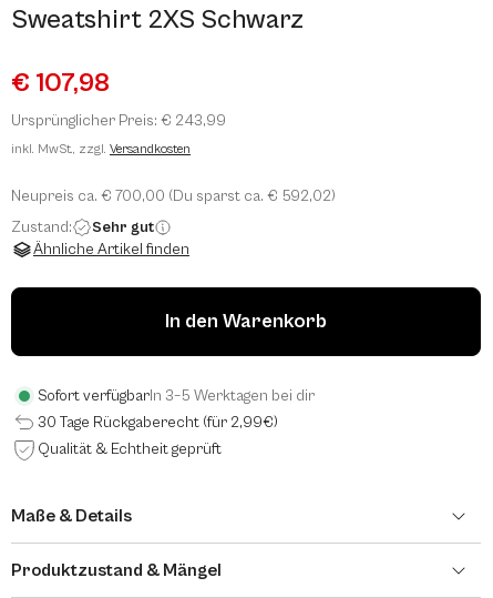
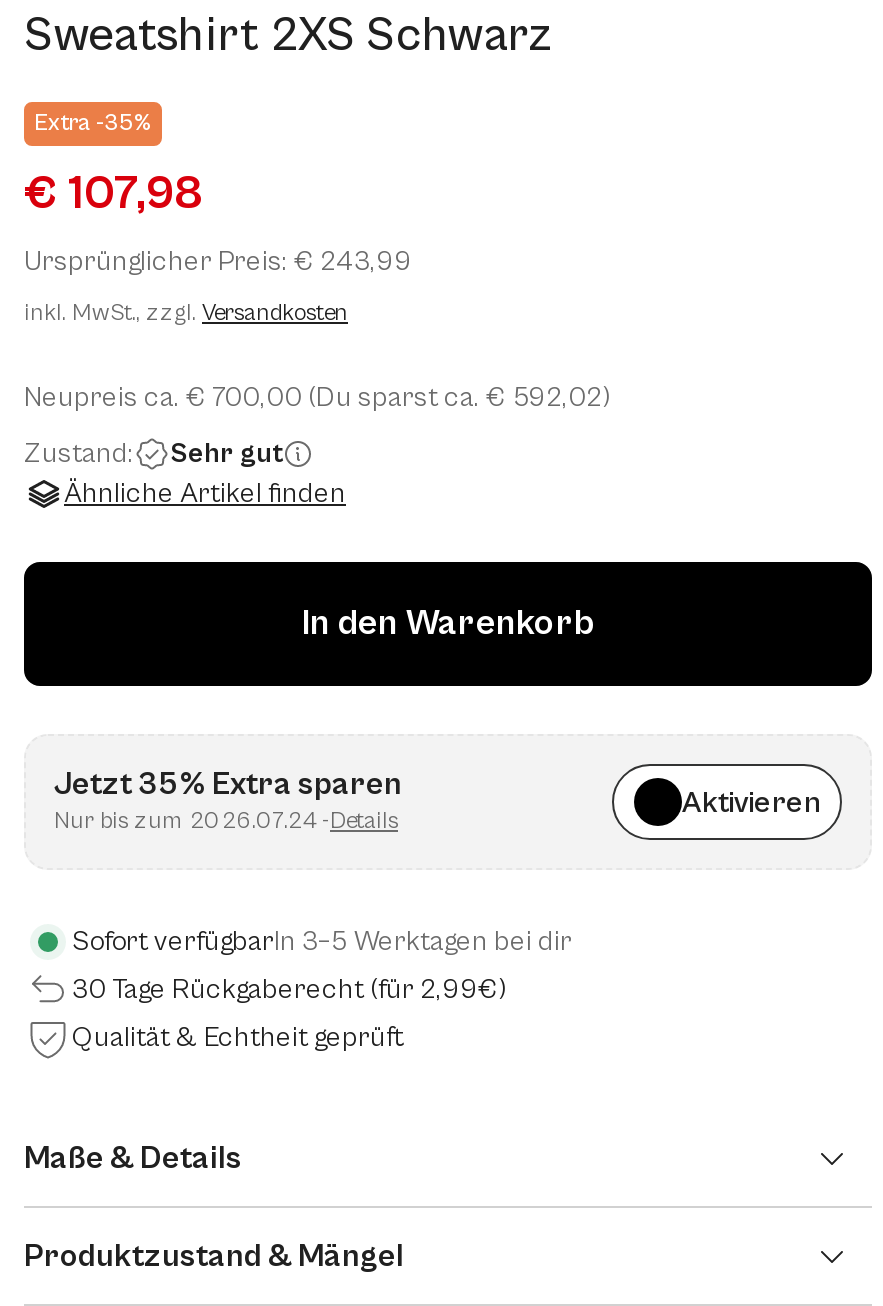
+ Extra -35%

+ Jetzt 35% Extra sparen
+ Nur bis zum 2026.07.24 -Details

+ Aktivieren
